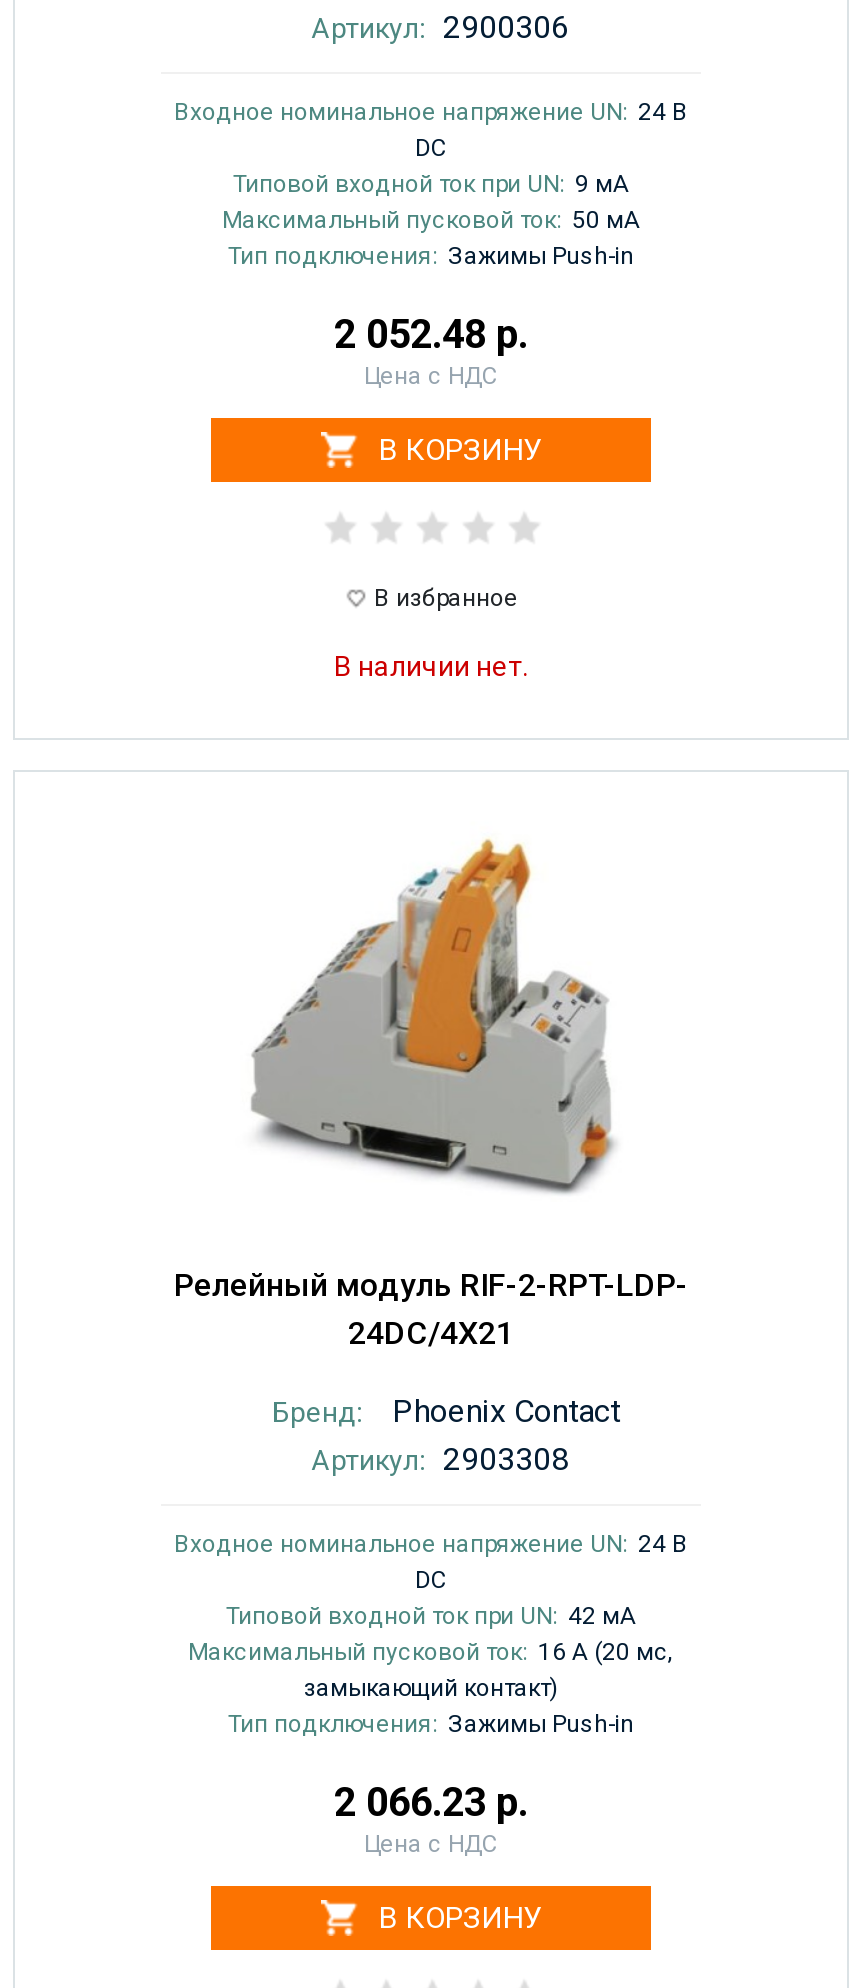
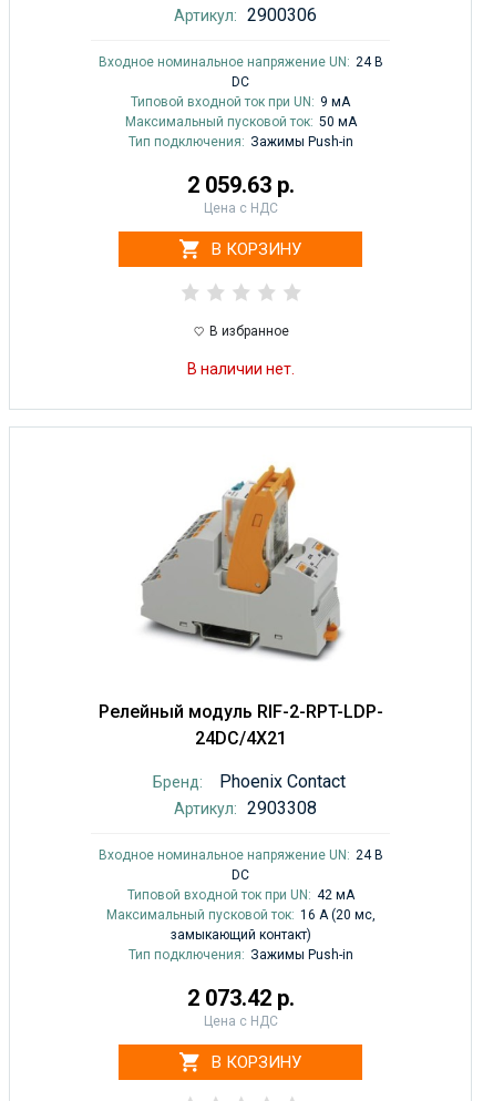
- 2 052.48 р.
+ 2 059.63 р.

- 2 066.23 р.
+ 2 073.42 р.
